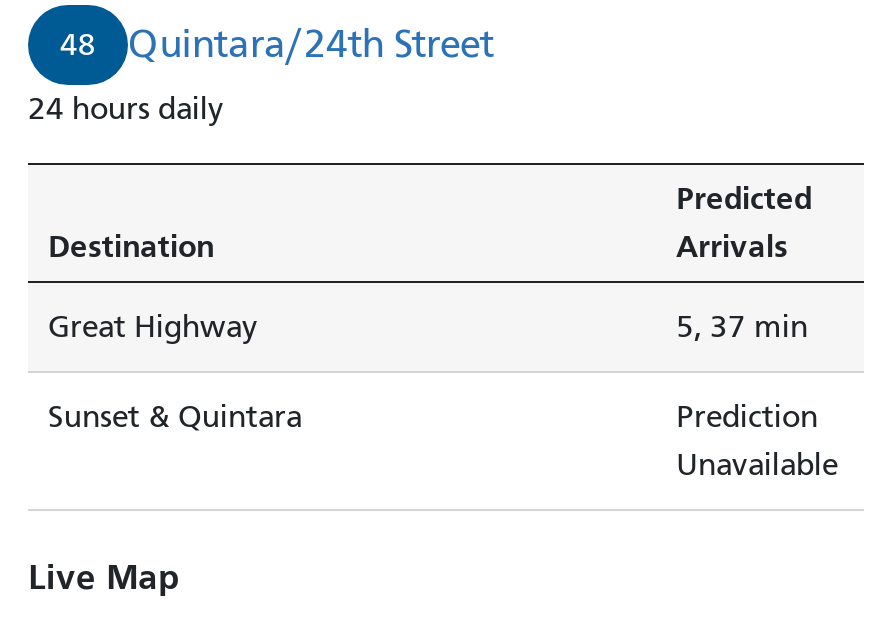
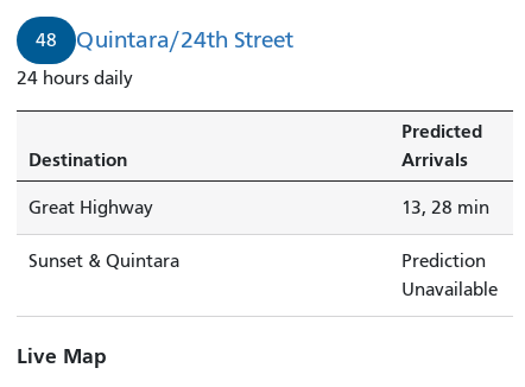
- 5, 37 min
+ 13, 28 min
